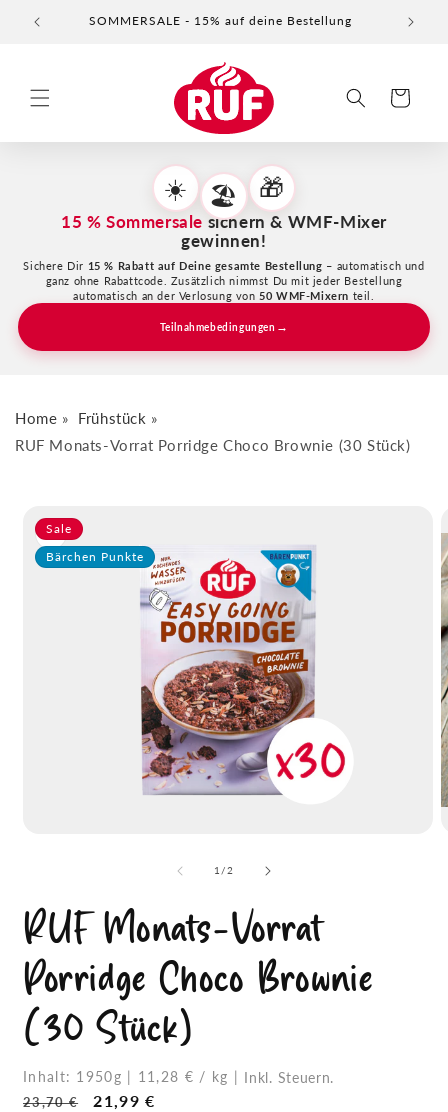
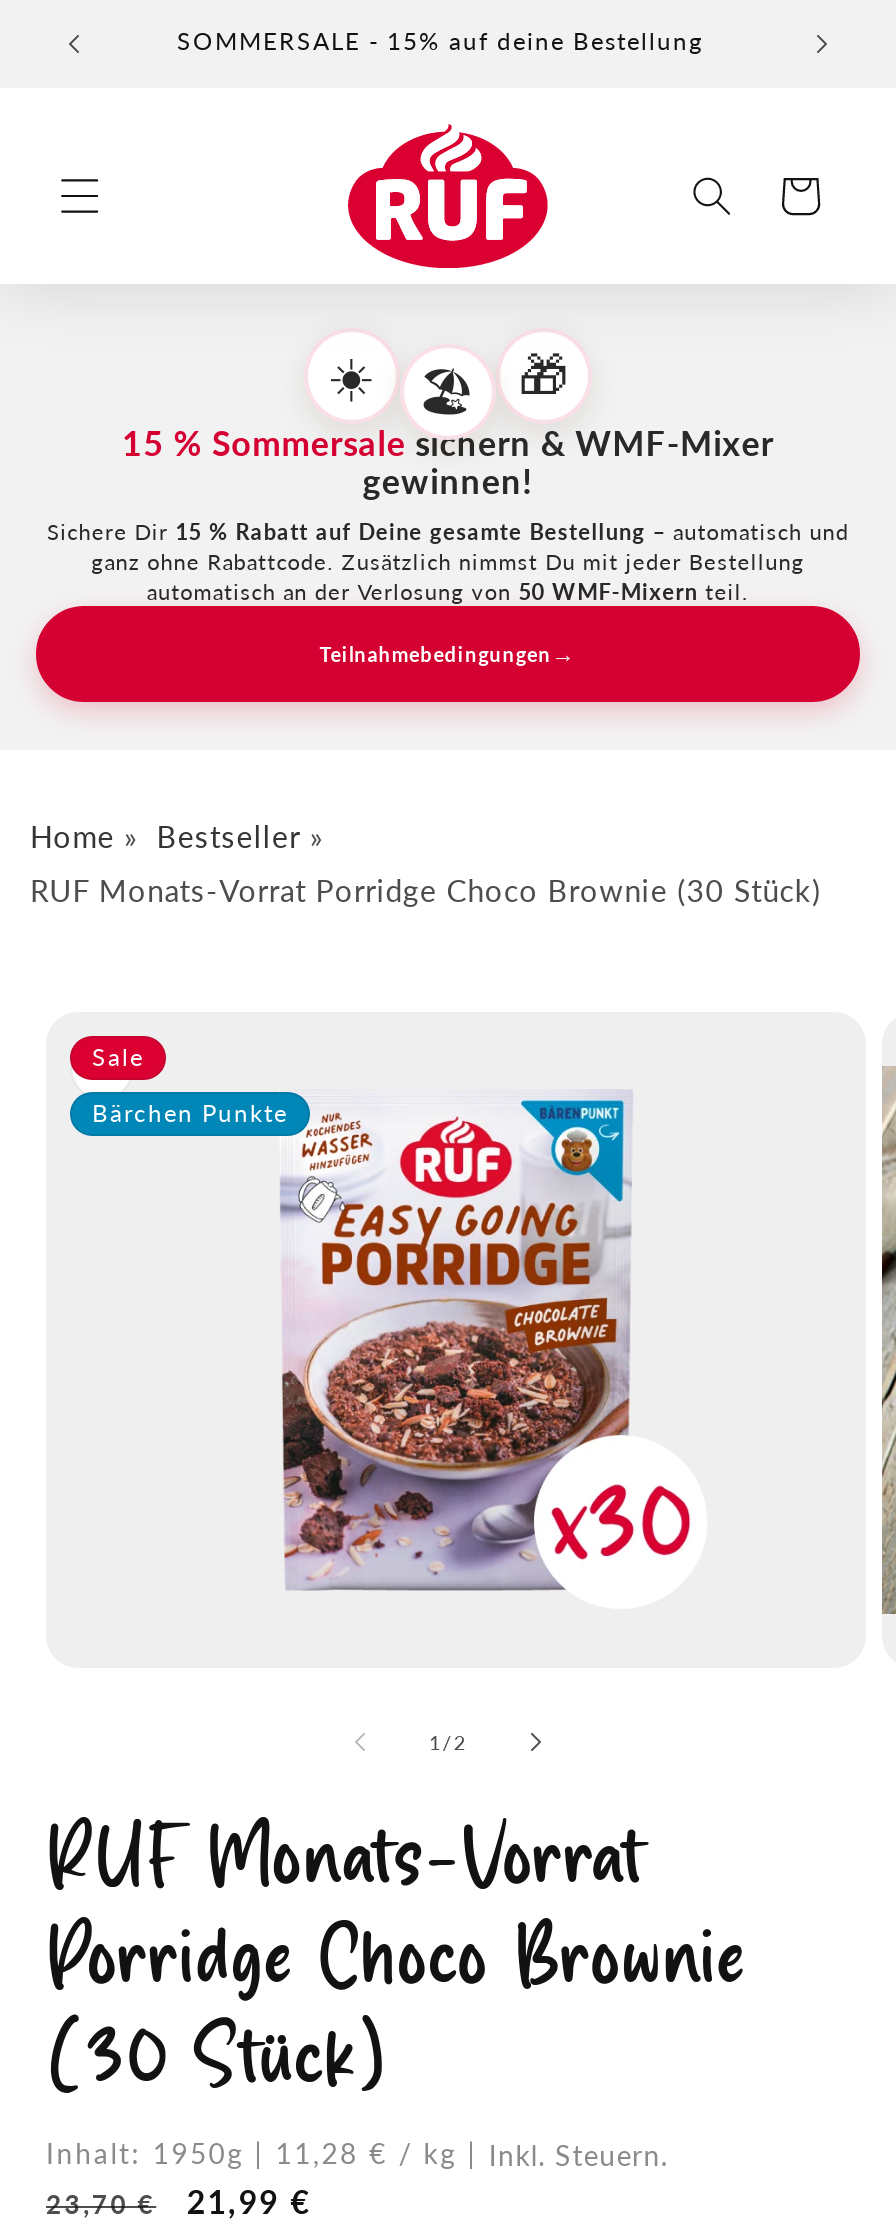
- Frühstück
+ Bestseller
